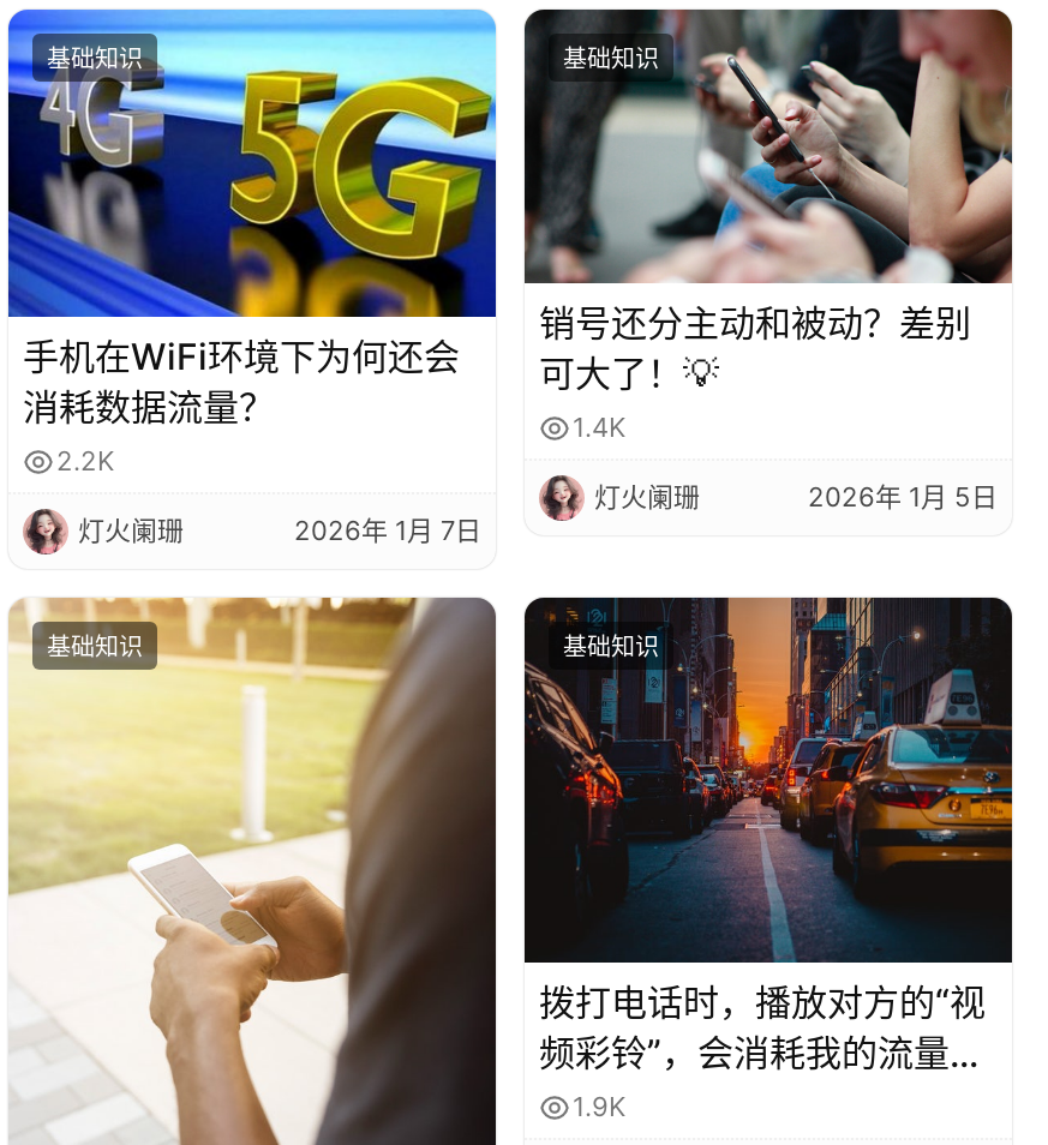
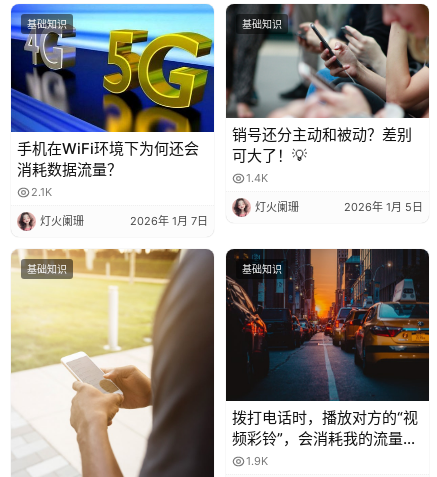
- 2.2K
+ 2.1K
